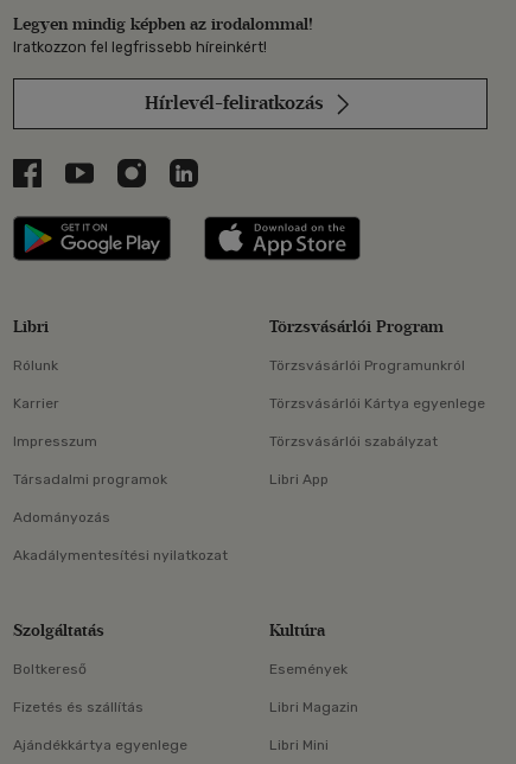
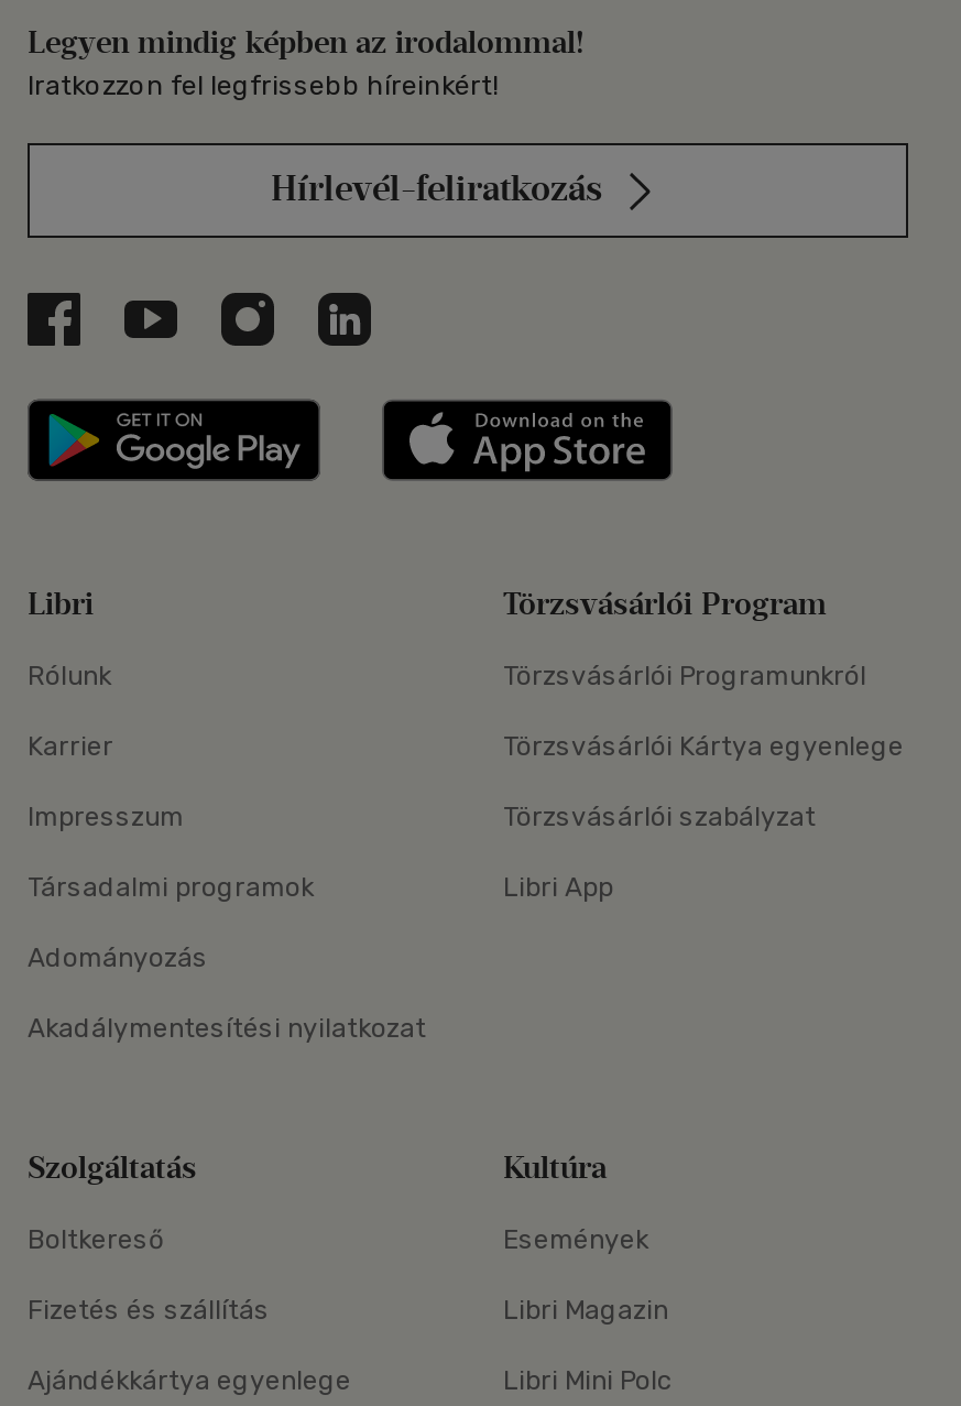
- Libri Mini
+ Libri Mini Polc
